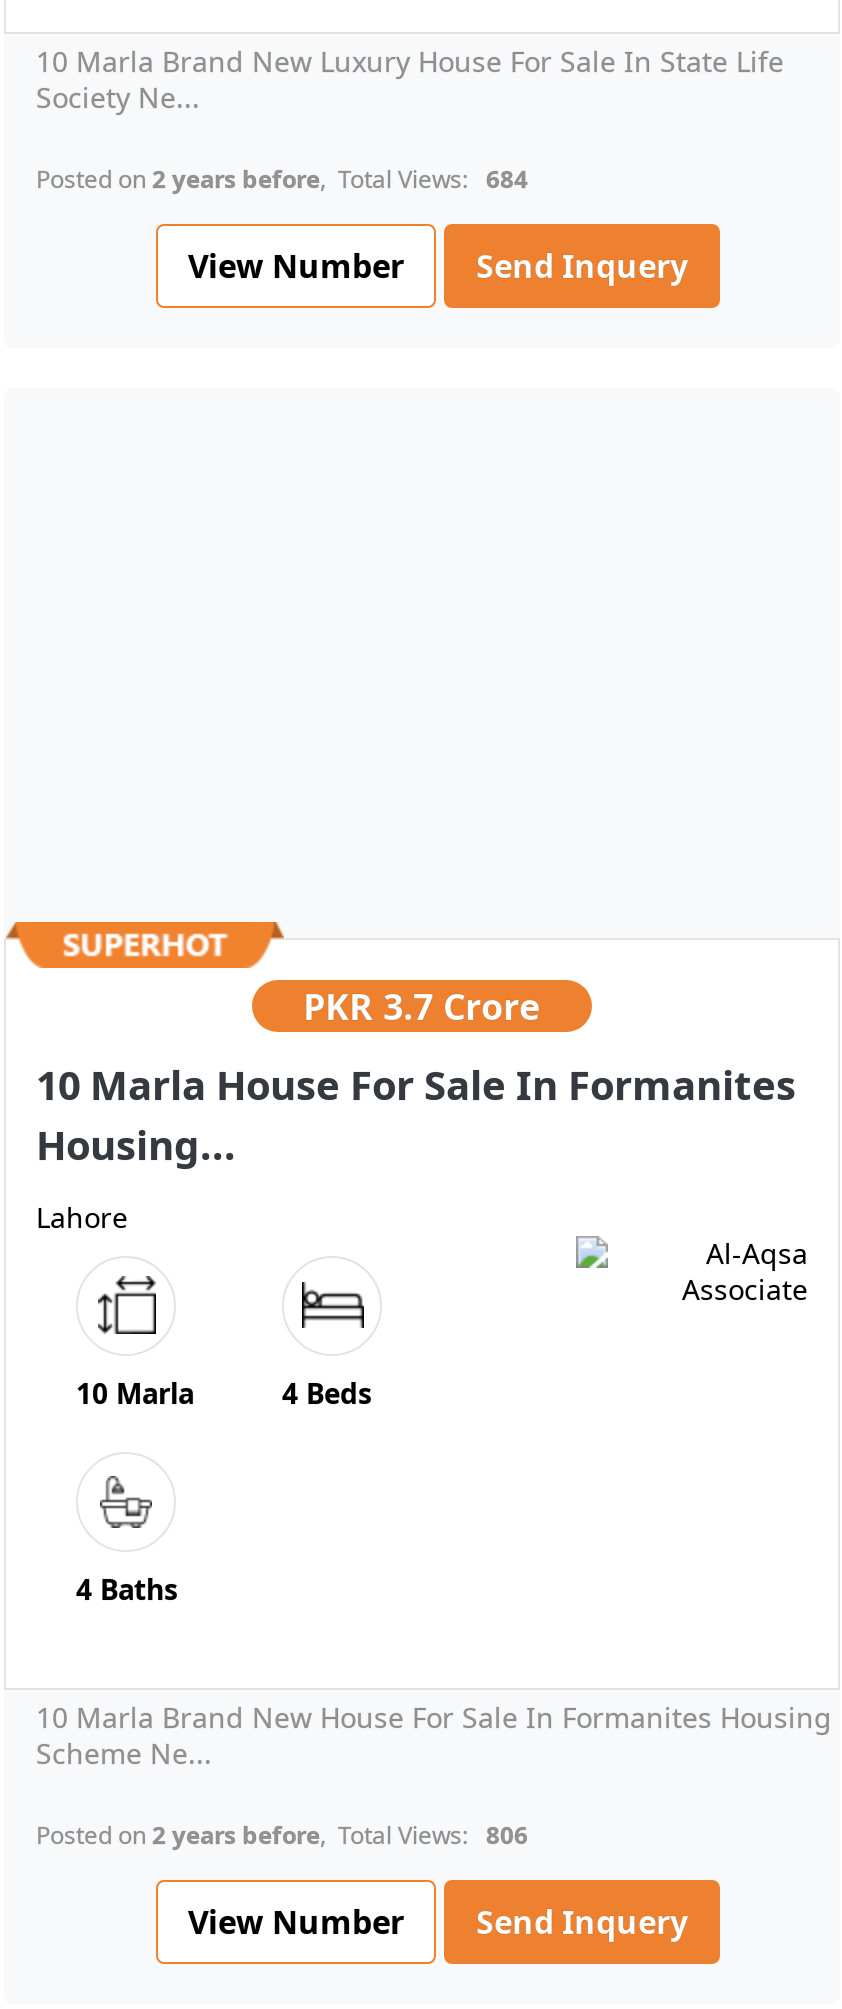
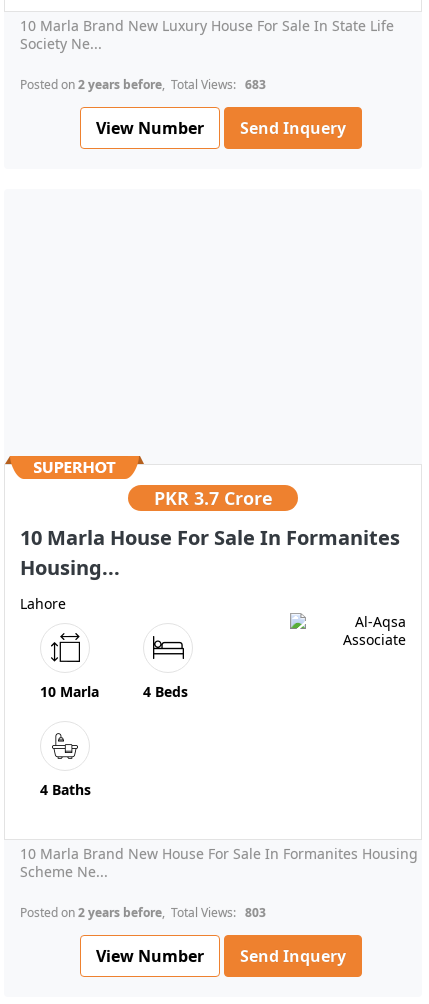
- Posted on 2 years before, Total Views: 684
+ Posted on 2 years before, Total Views: 683

- Posted on 2 years before, Total Views: 806
+ Posted on 2 years before, Total Views: 803
